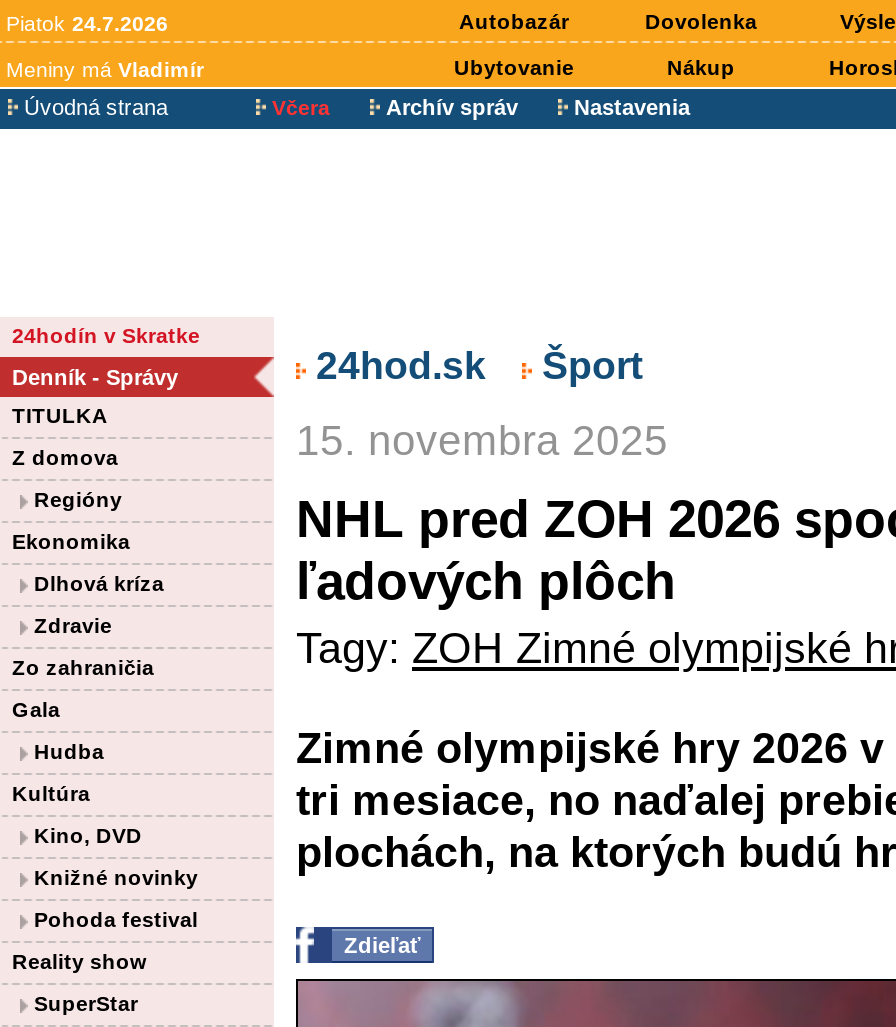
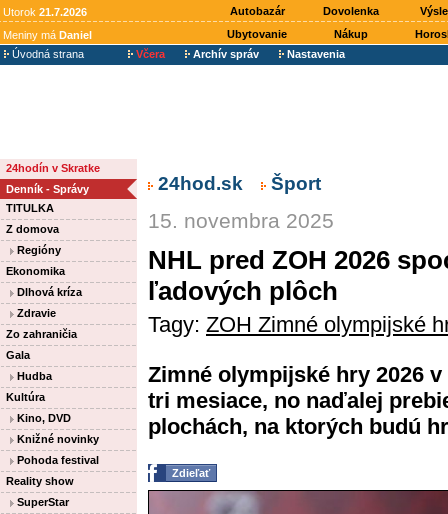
- Piatok 24.7.2026
+ Utorok 21.7.2026

- Meniny má Vladimír
+ Meniny má Daniel
